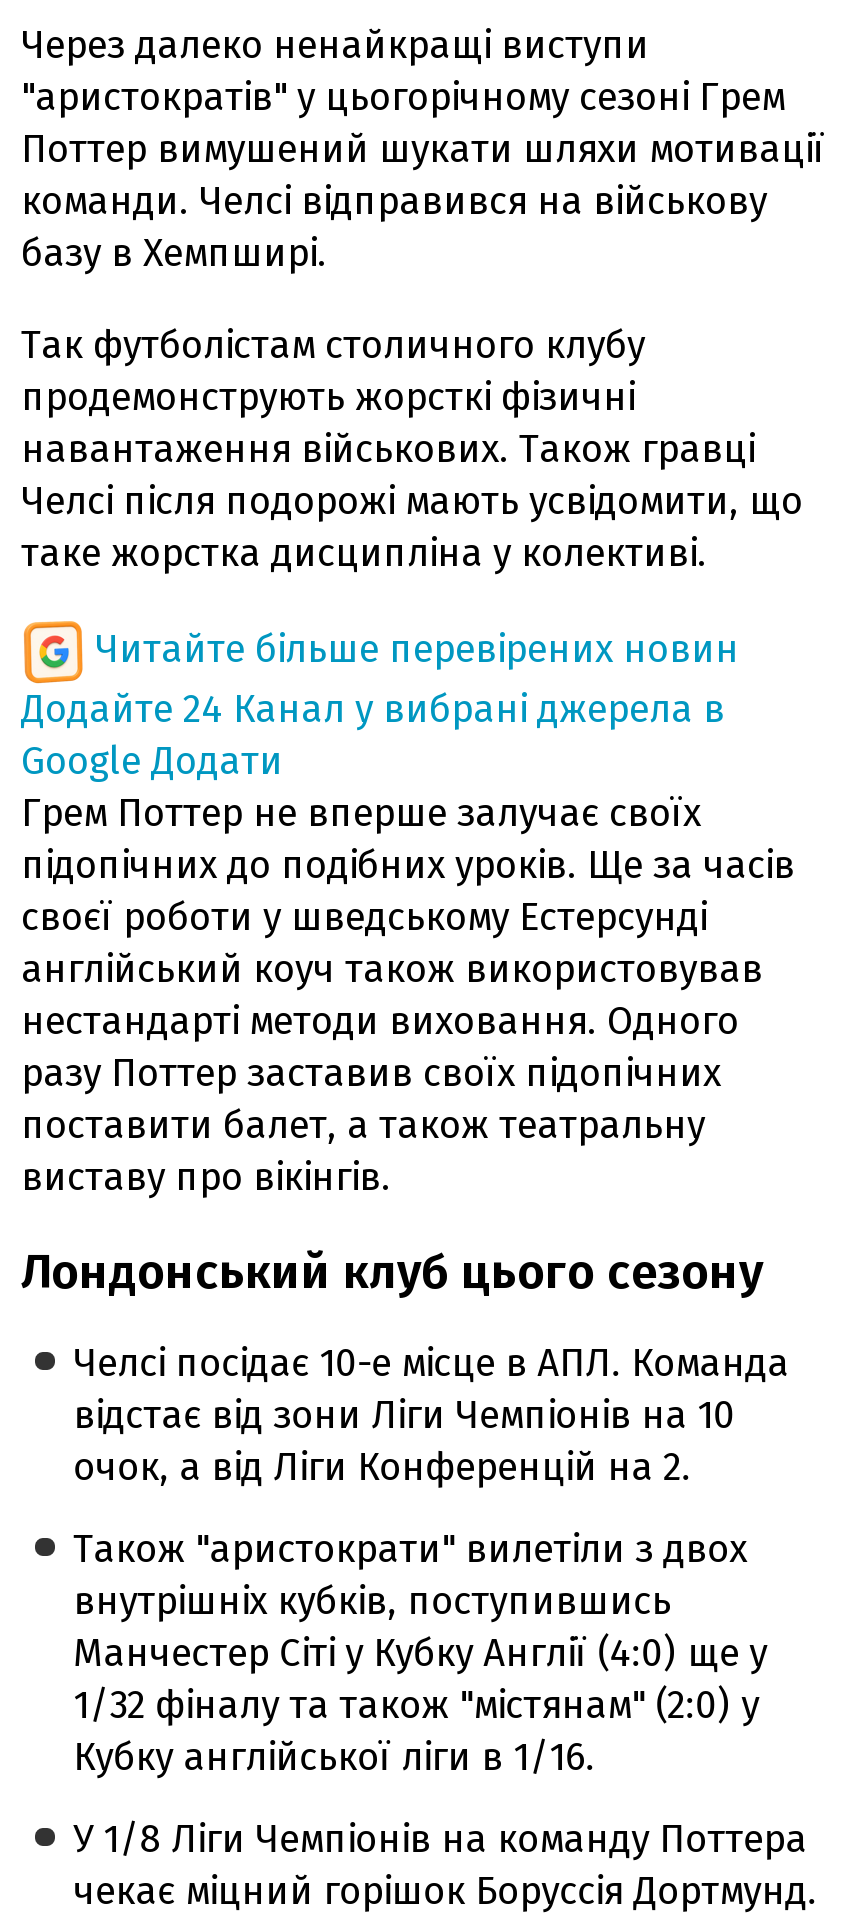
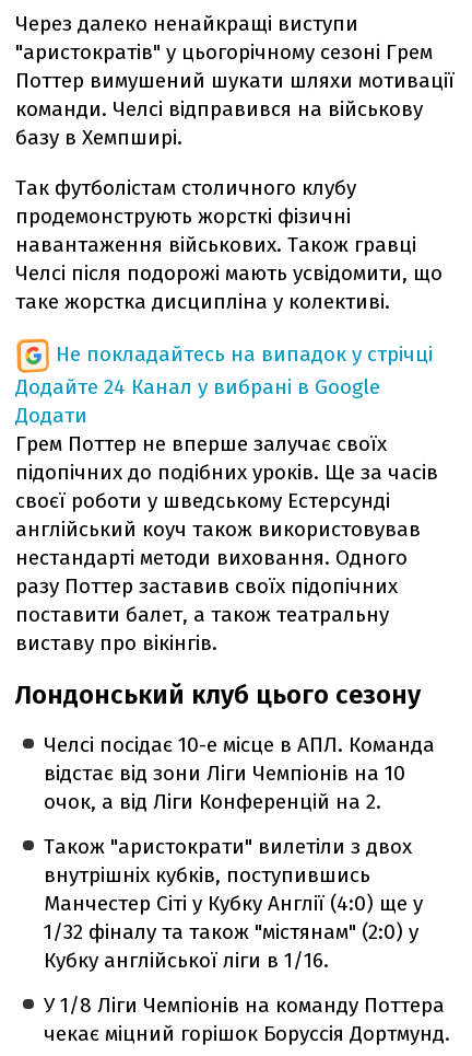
- Читайте більше перевірених новин
- Додайте 24 Канал у вибрані джерела в
- Google Додати
+ Не покладайтесь на випадок у стрічці
+ Додайте 24 Канал у вибрані в Google
+ Додати
